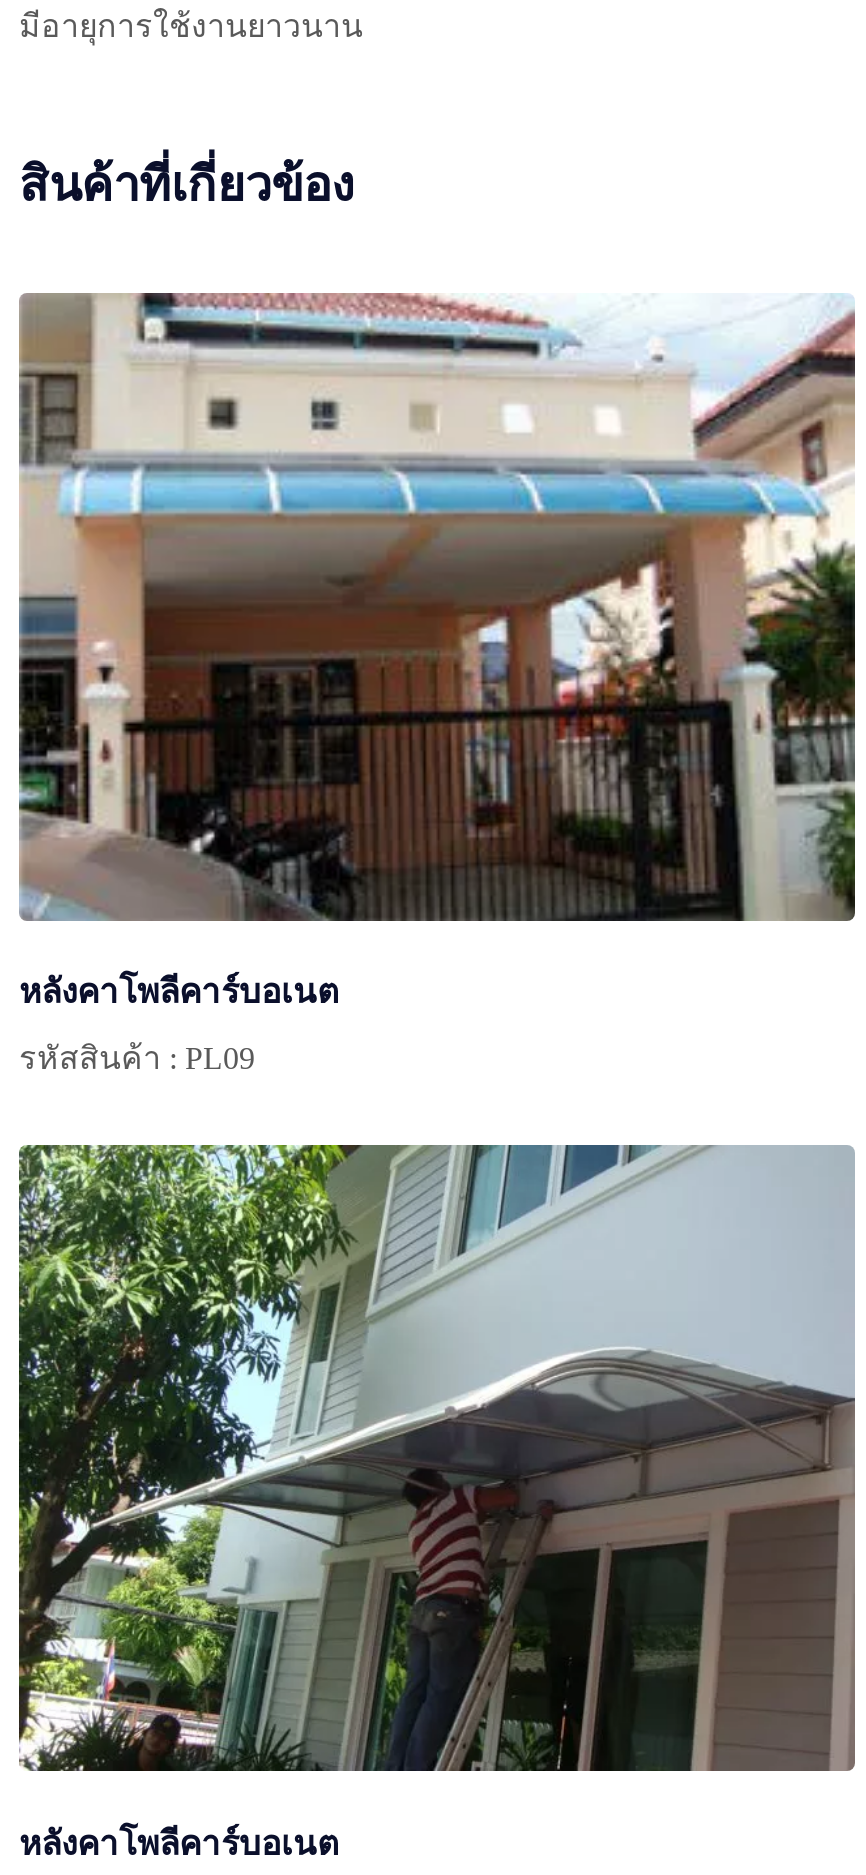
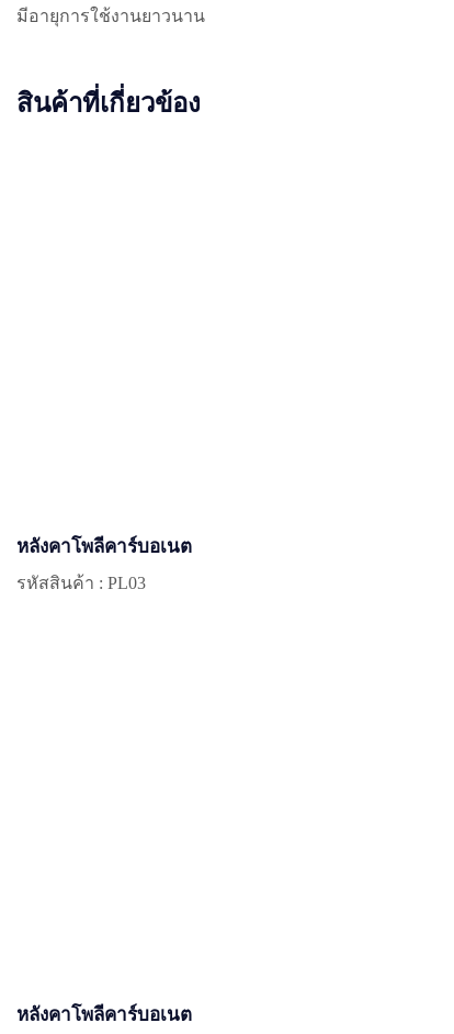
- [image]

- รหัสสินค้า : PL09
+ รหัสสินค้า : PL03

- [image]
